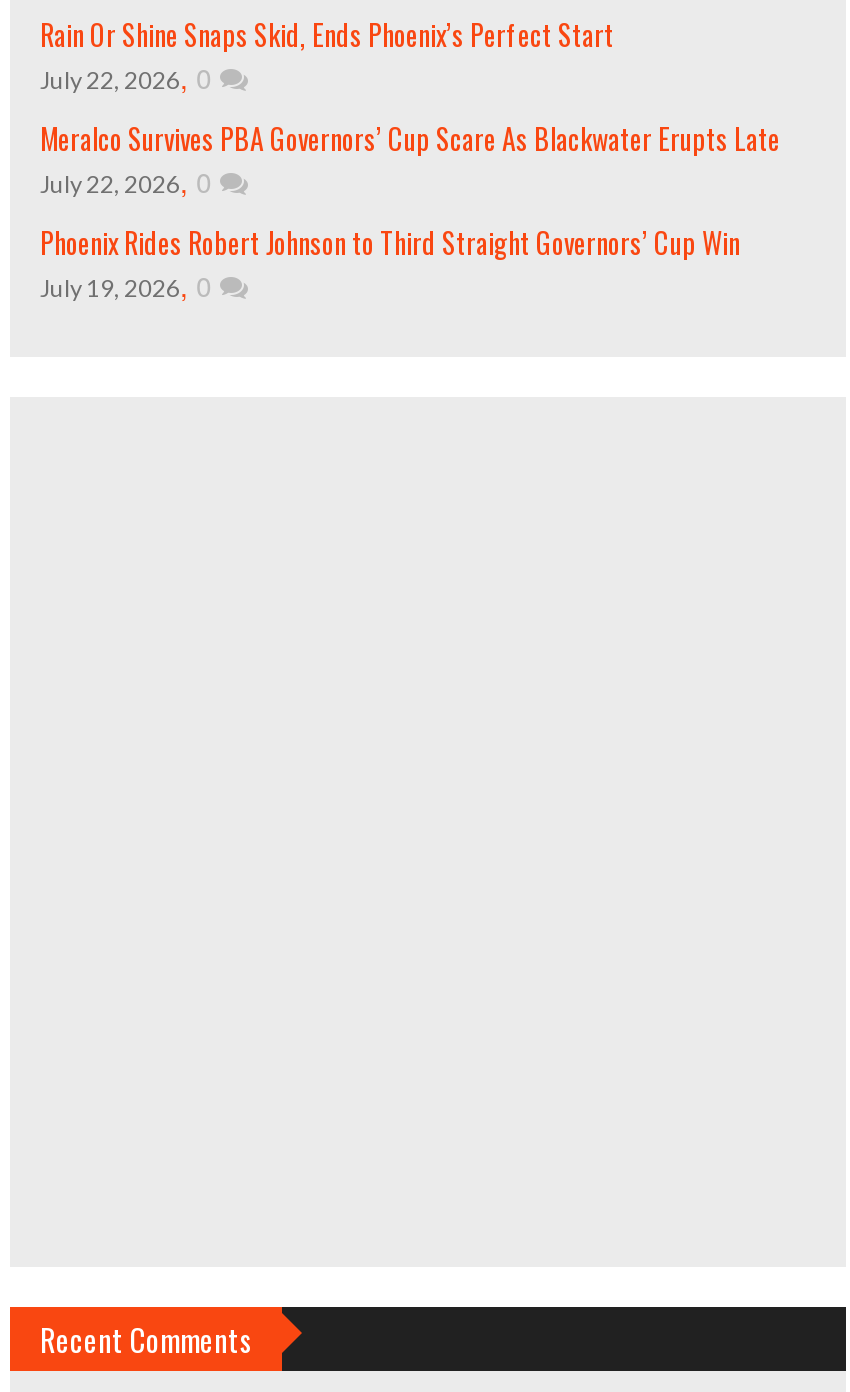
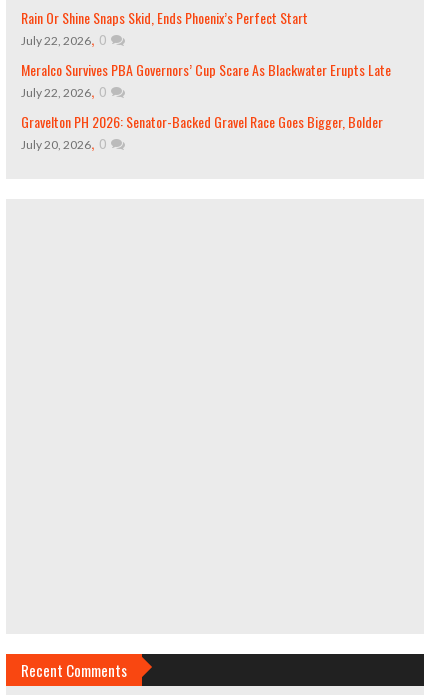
- Phoenix Rides Robert Johnson to Third Straight Governors’ Cup Win
- July 19, 2026, 0
+ Gravelton PH 2026: Senator-Backed Gravel Race Goes Bigger, Bolder
+ July 20, 2026, 0
